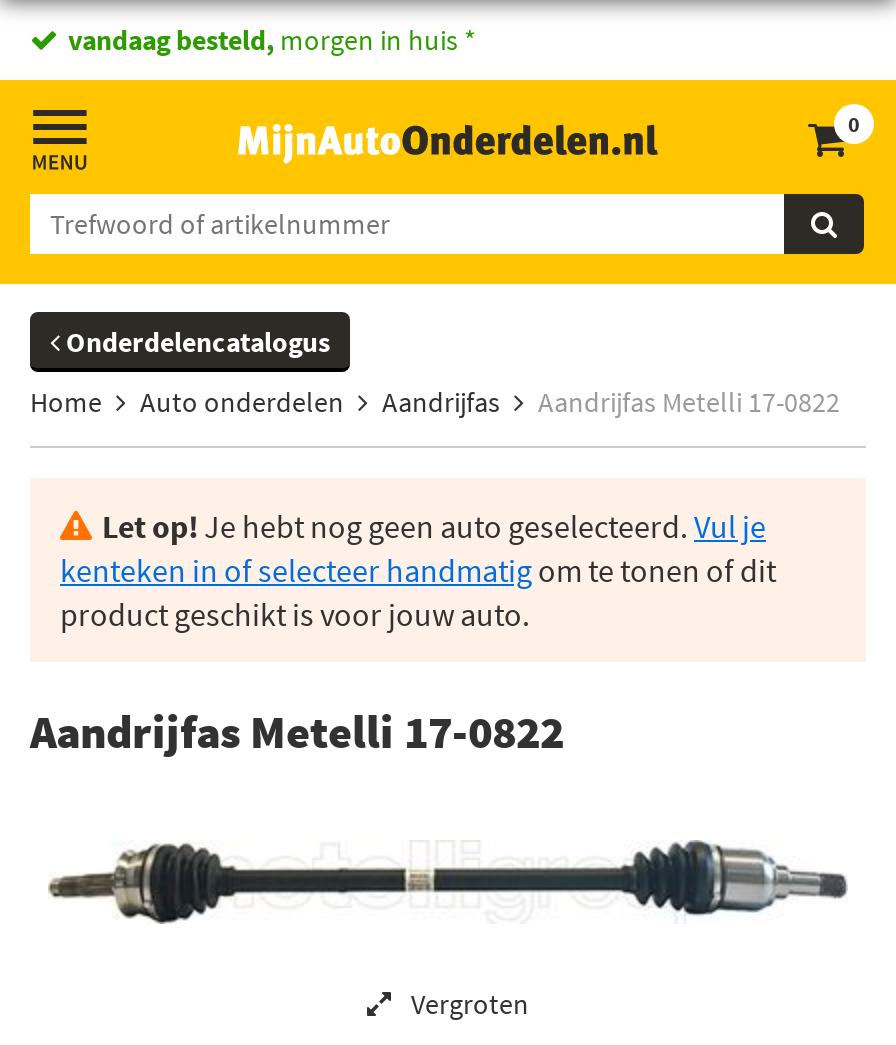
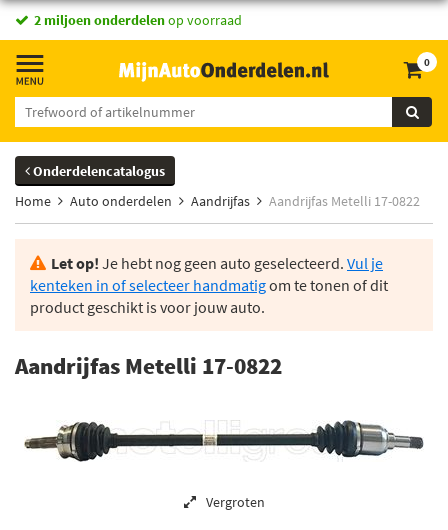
- vandaag besteld, morgen in huis *
+ 2 miljoen onderdelen op voorraad
